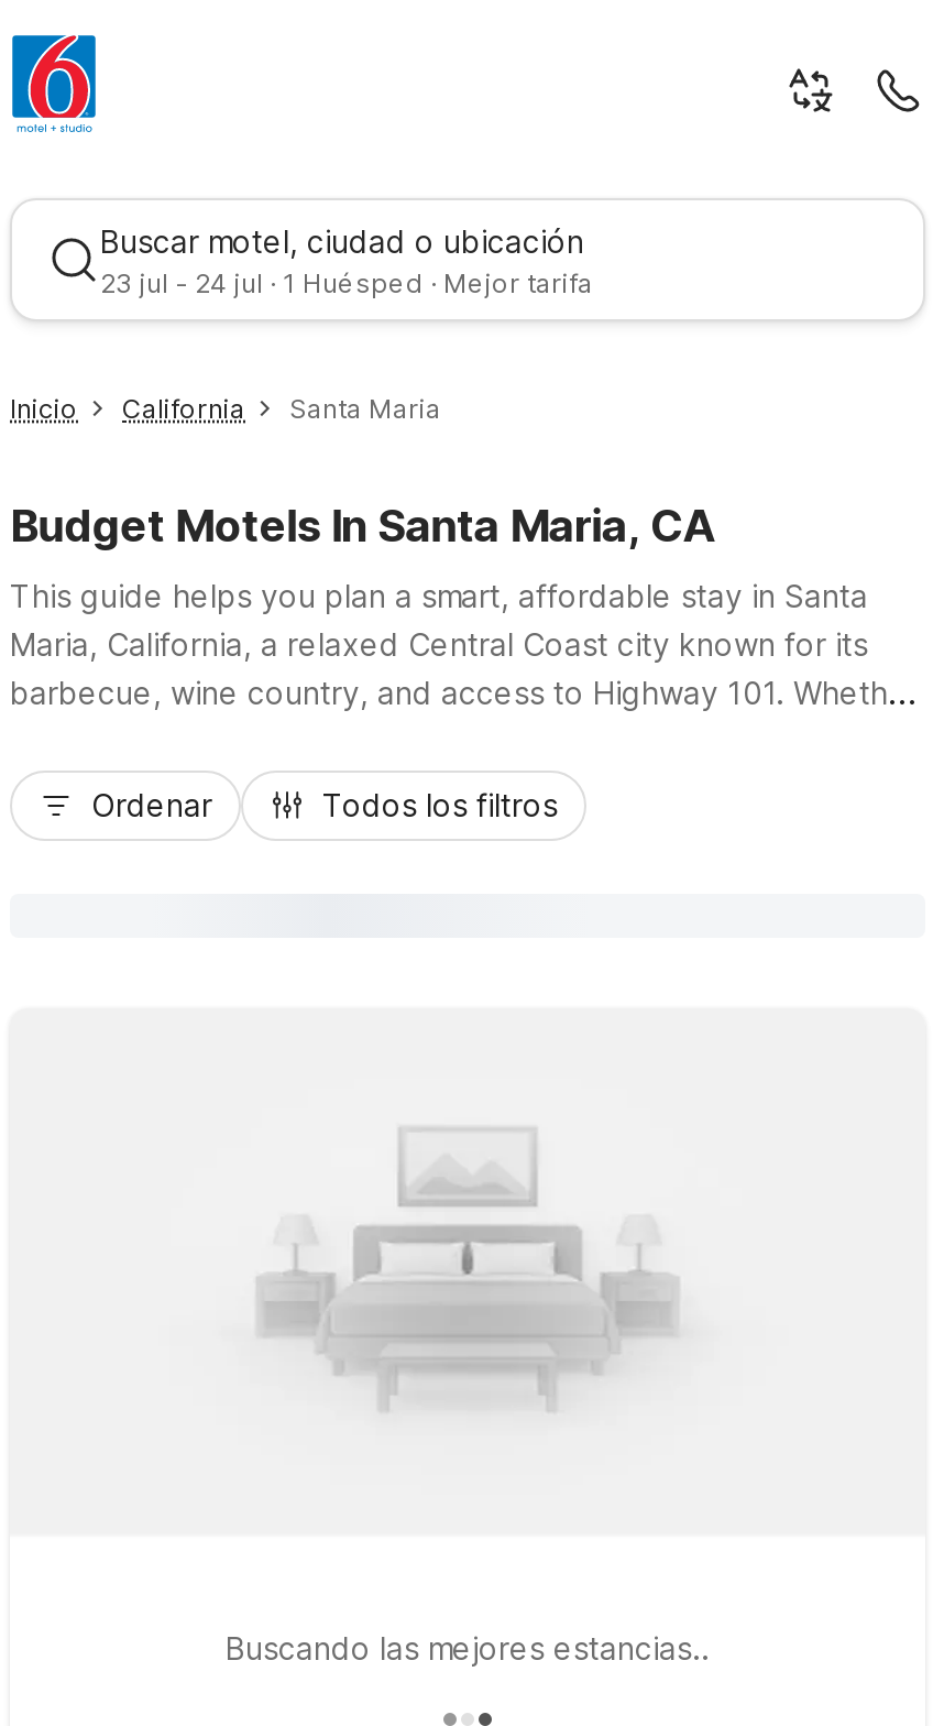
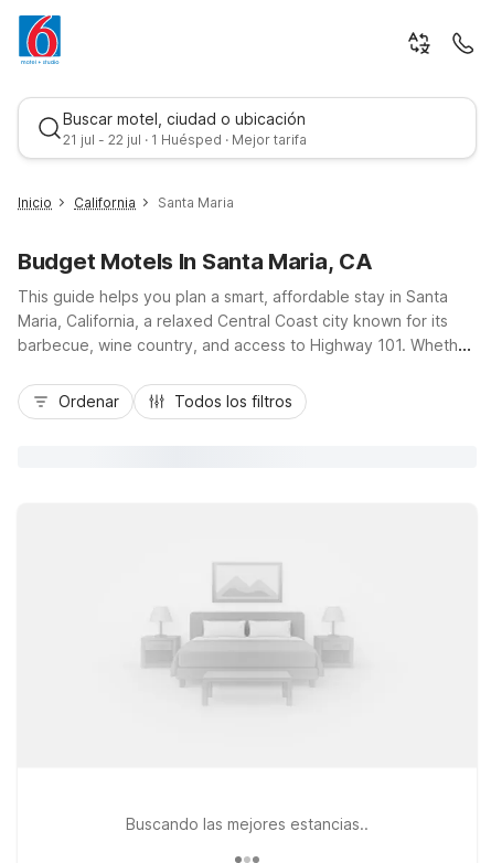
- 23 jul - 24 jul · 1 Huésped · Mejor tarifa
+ 21 jul - 22 jul · 1 Huésped · Mejor tarifa
